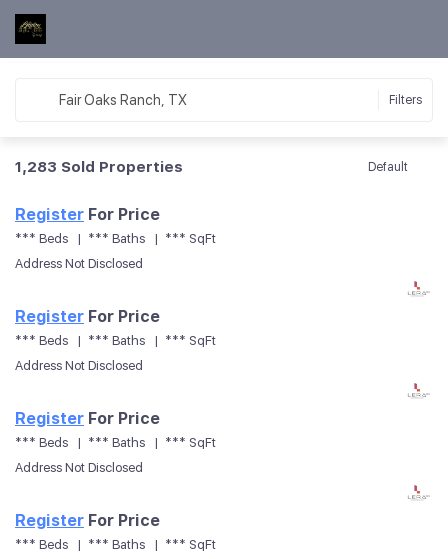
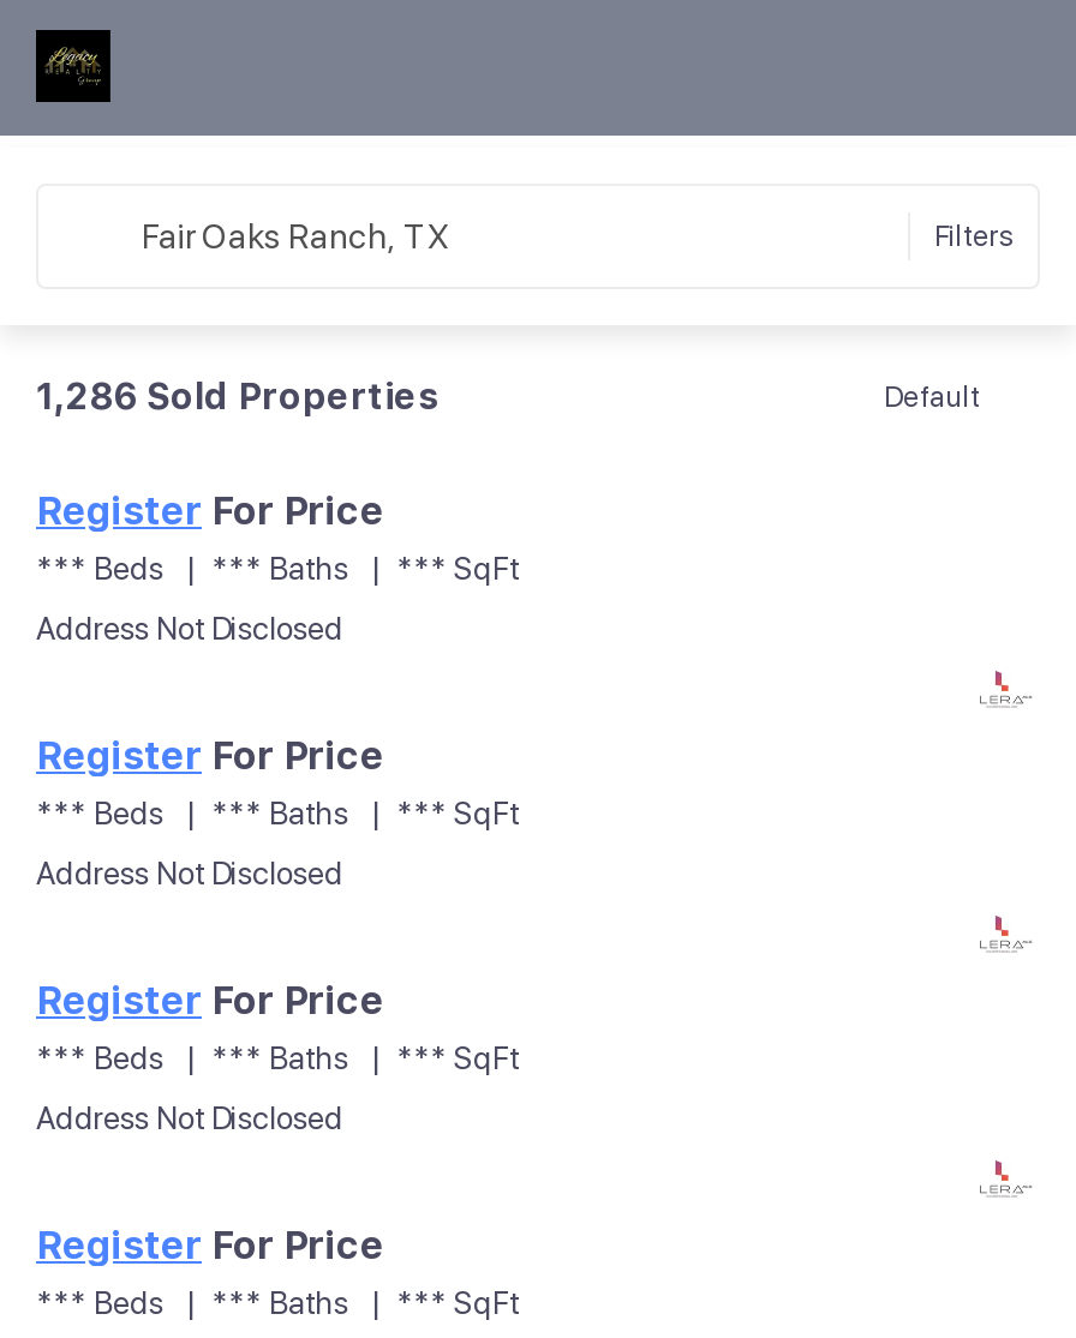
- 1,283 Sold Properties
+ 1,286 Sold Properties
